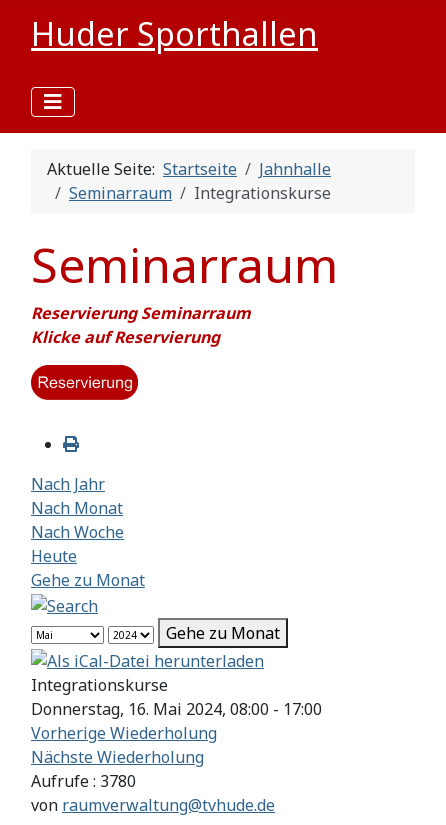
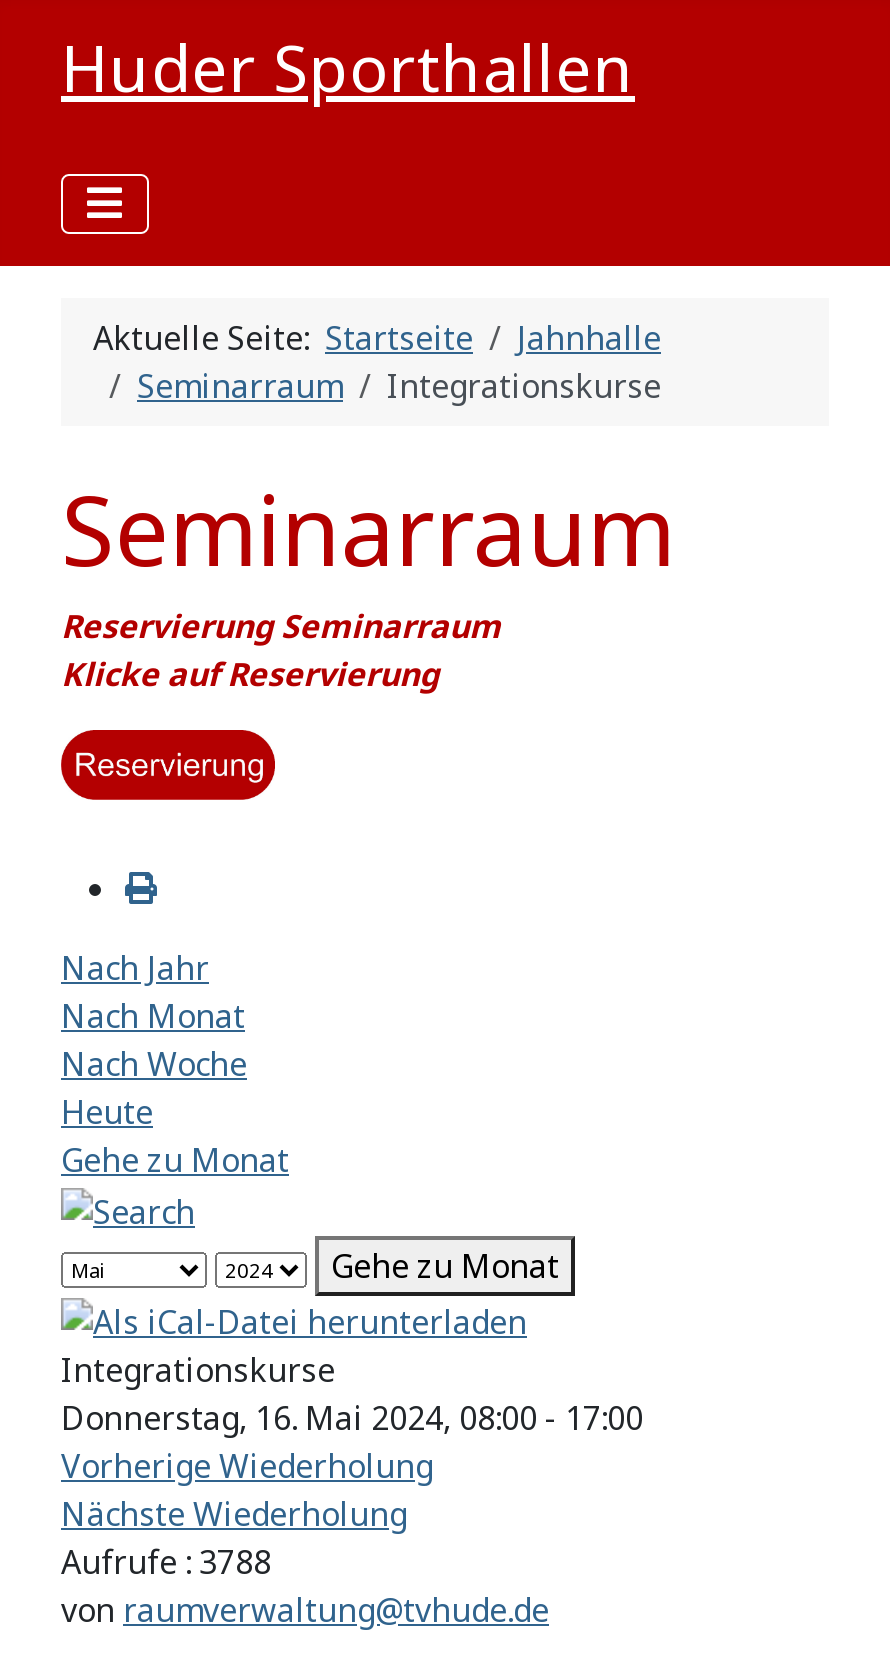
- Aufrufe: 3780
+ Aufrufe: 3788
